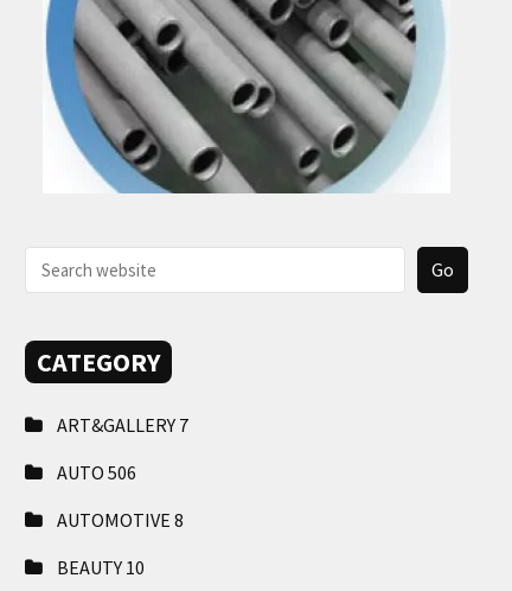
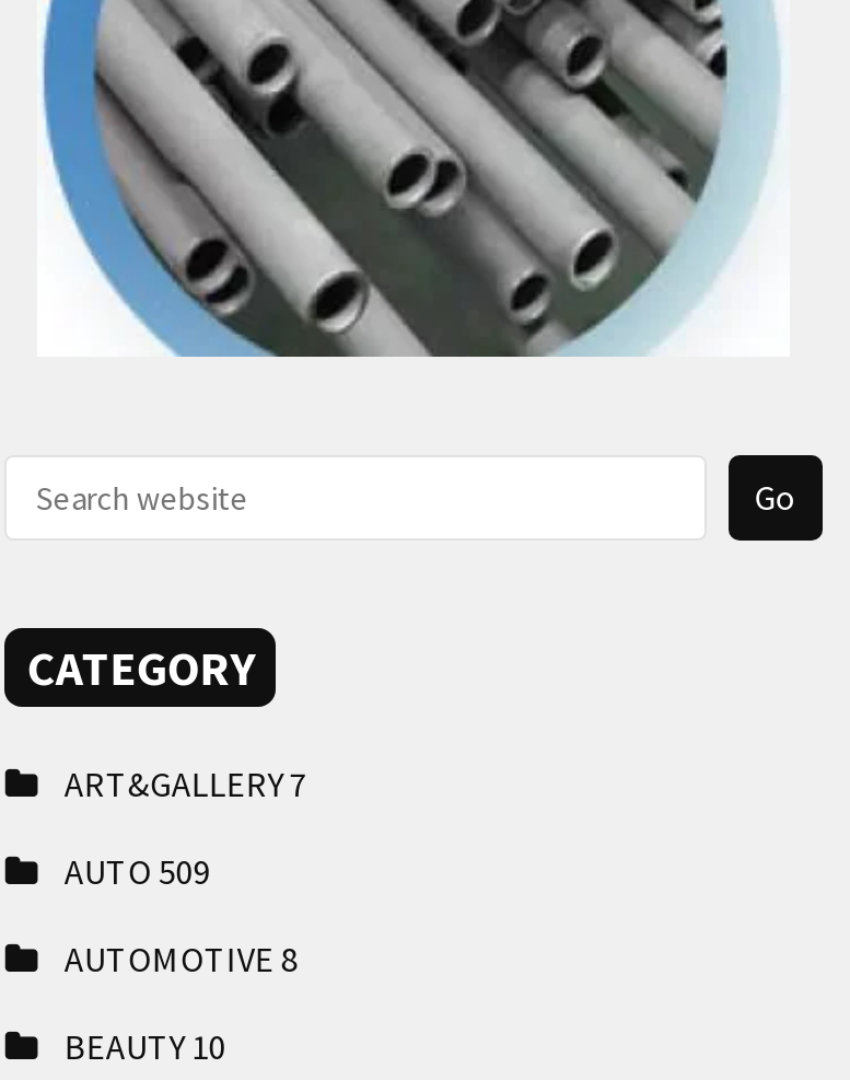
- AUTO 506
+ AUTO 509
